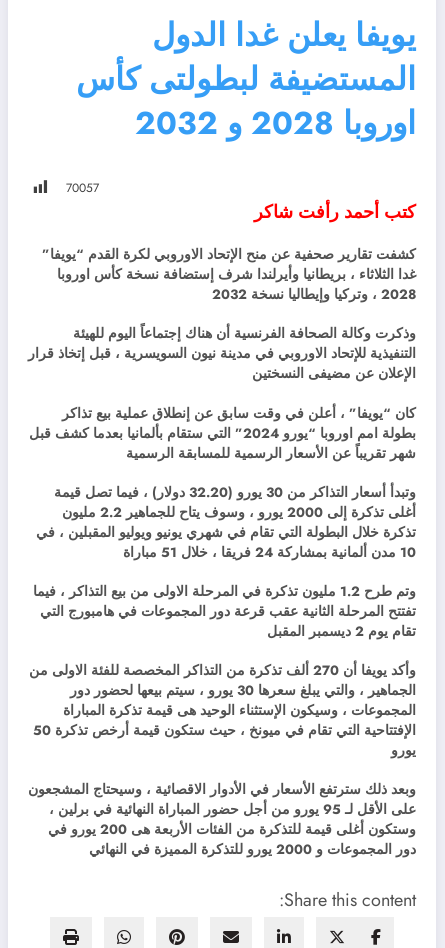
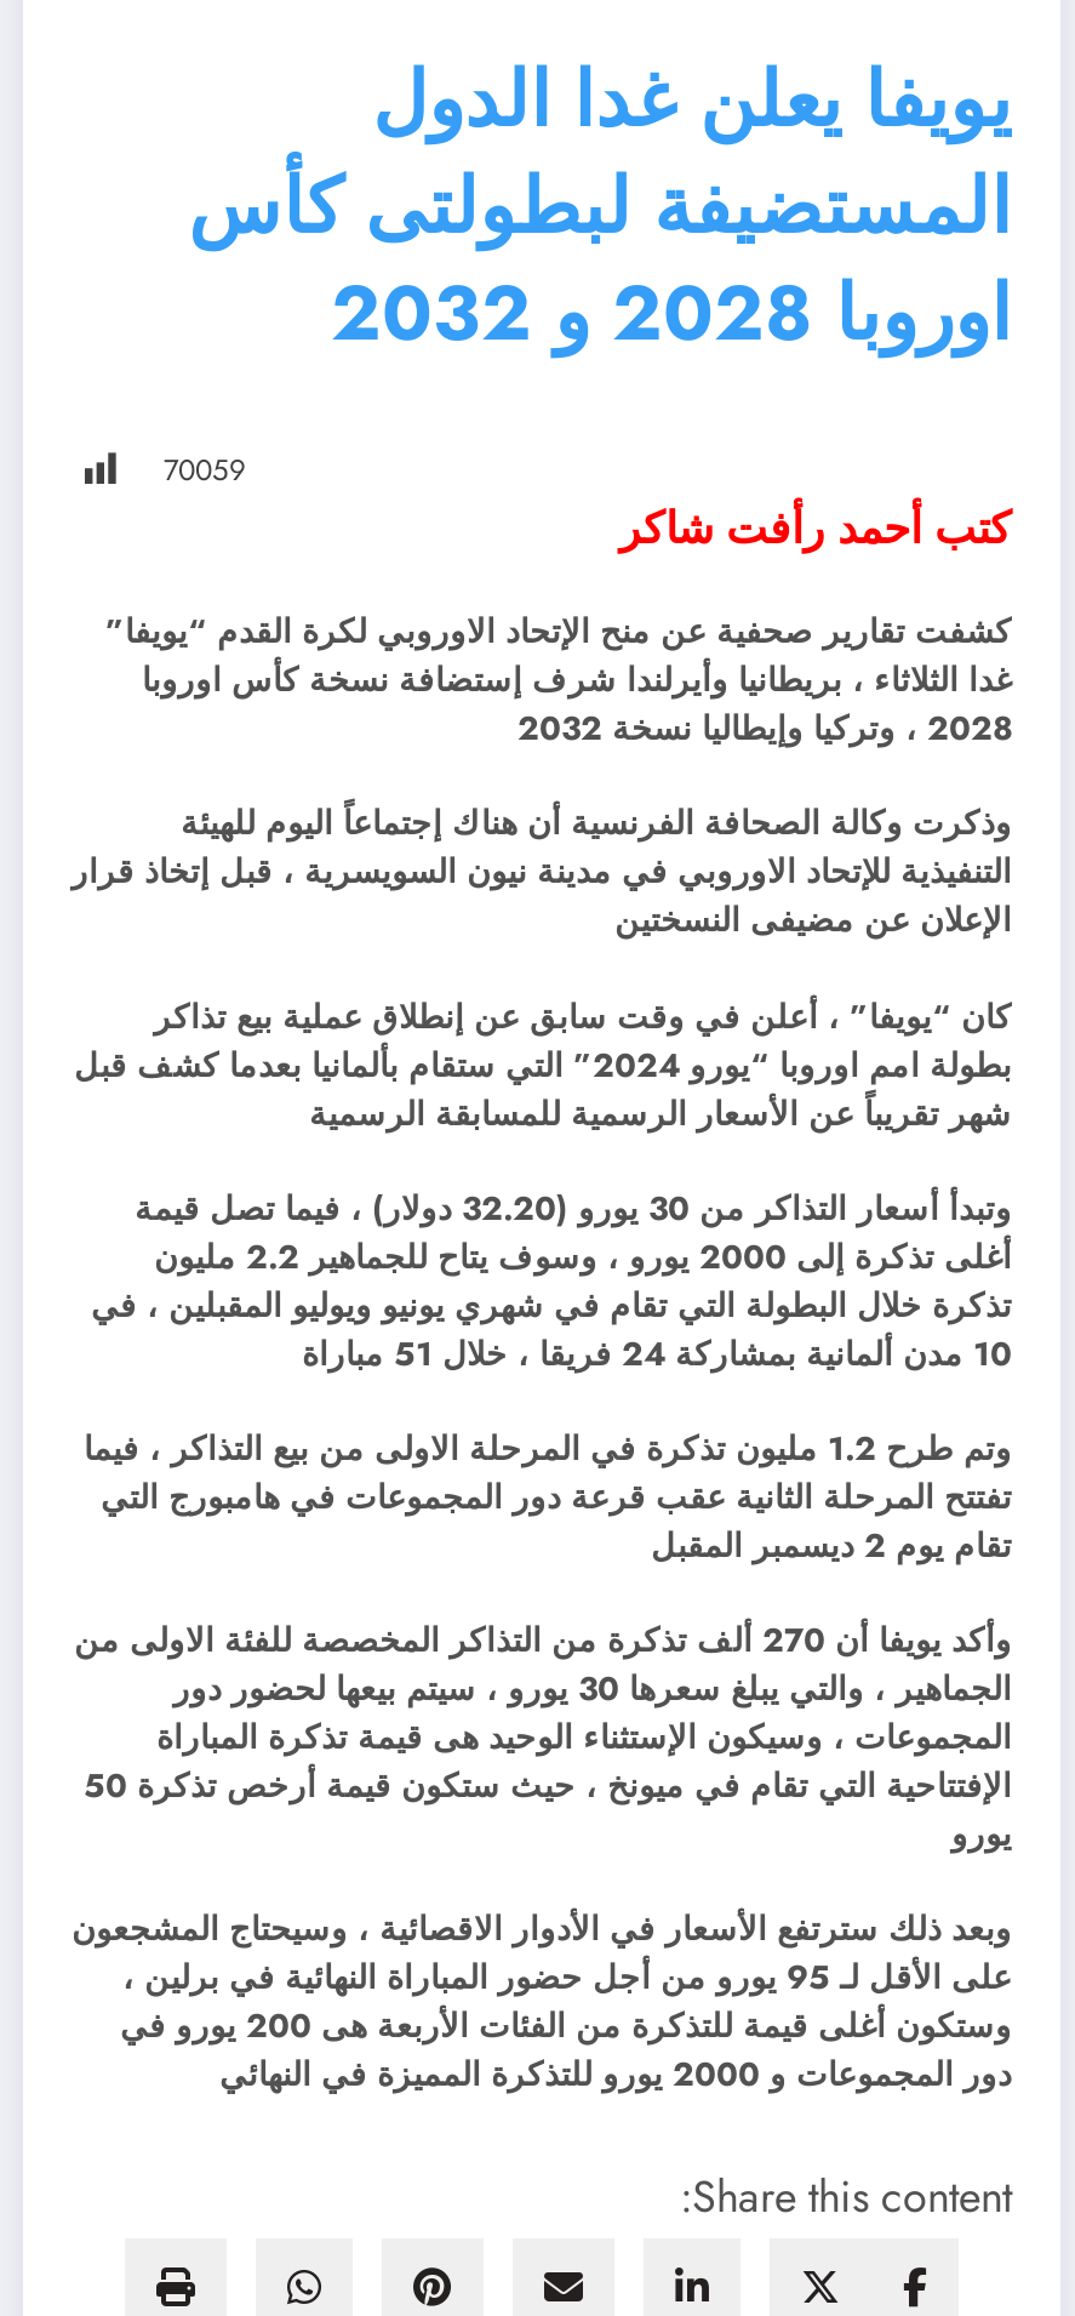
- 70057
+ 70059
